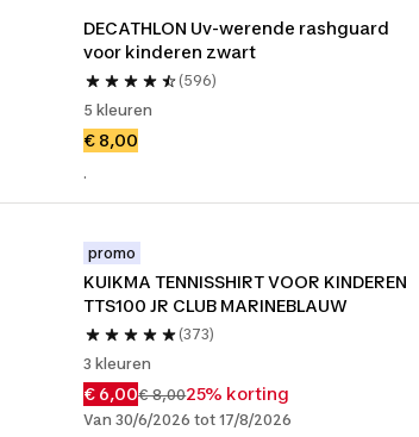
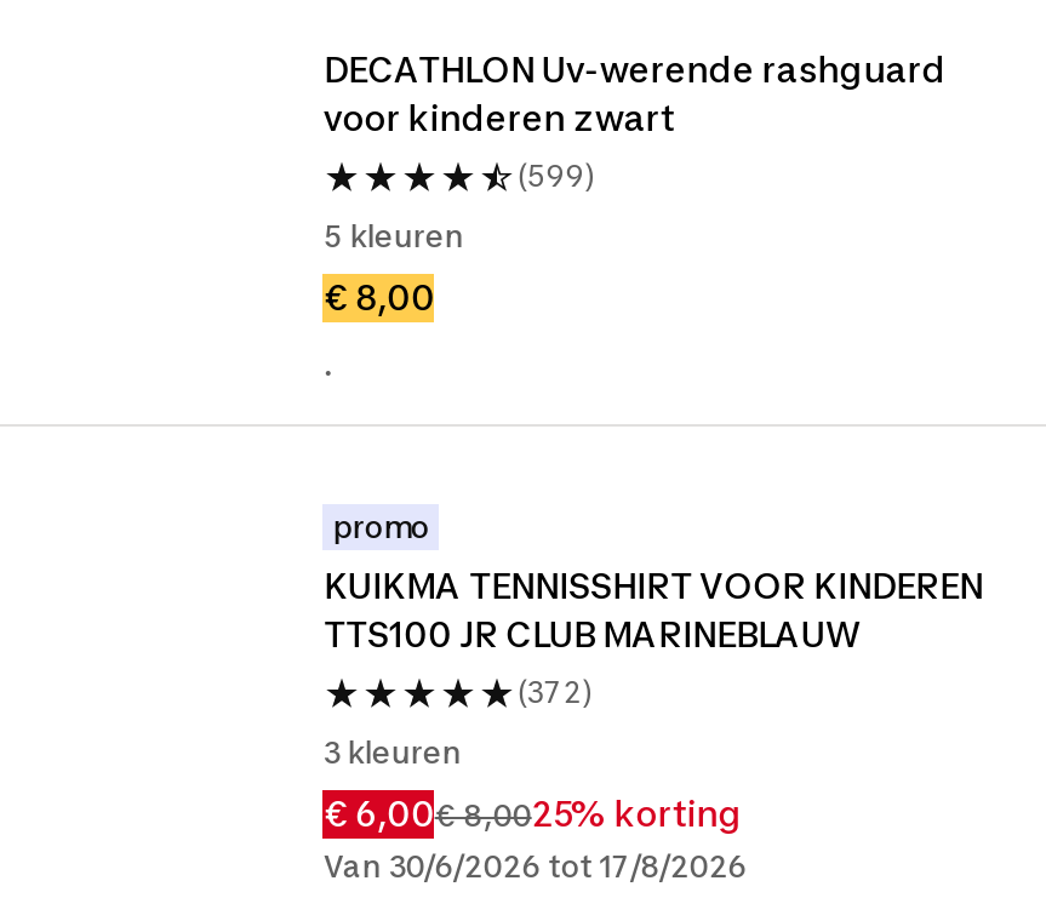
- (596)
+ (599)

- (373)
+ (372)
